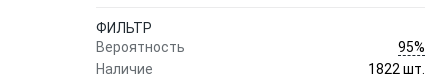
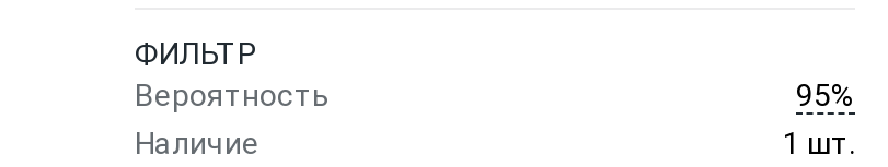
- 1822 шт.
+ 1 шт.
